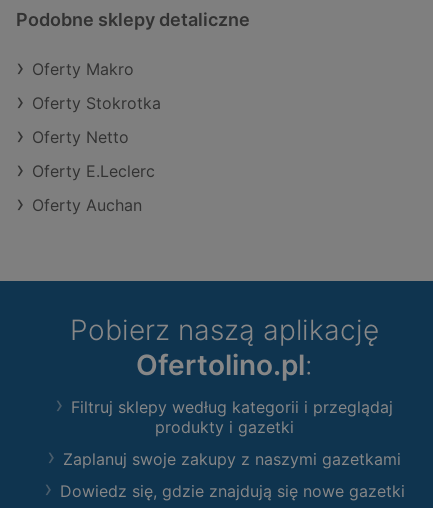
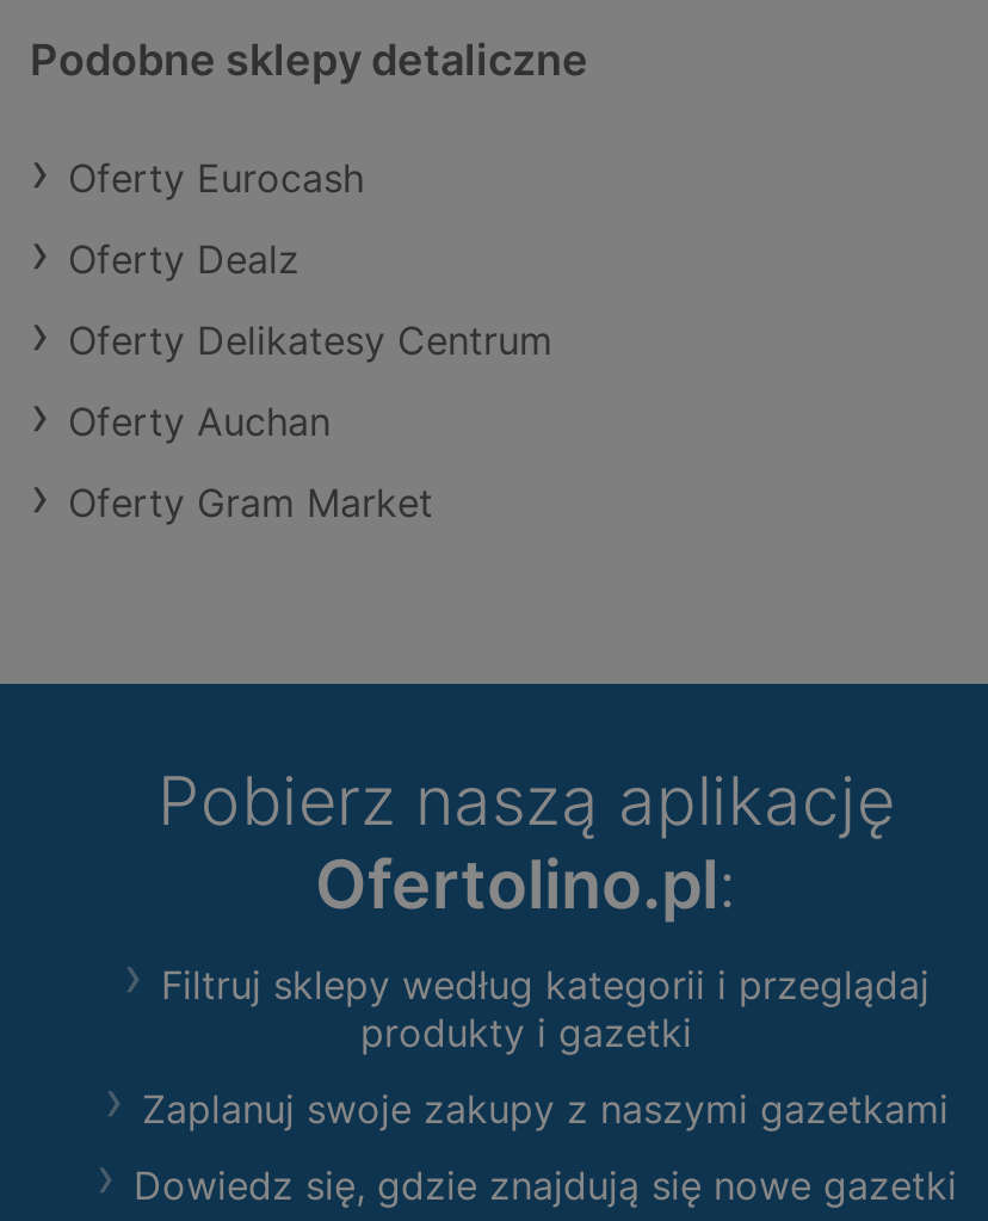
- Oferty Makro
- Oferty Stokrotka
- Oferty Netto
- Oferty E.Leclerc
+ Oferty Eurocash
+ Oferty Dealz
+ Oferty Delikatesy Centrum

moved up: Oferty Auchan

+ Oferty Gram Market
